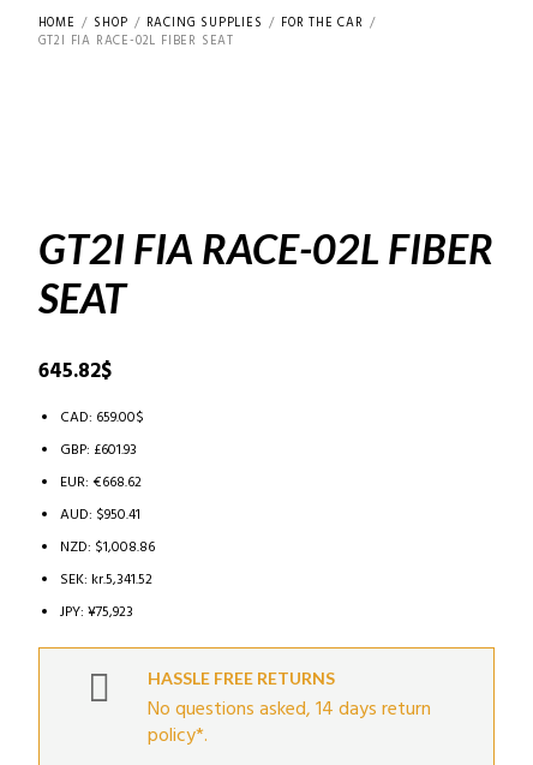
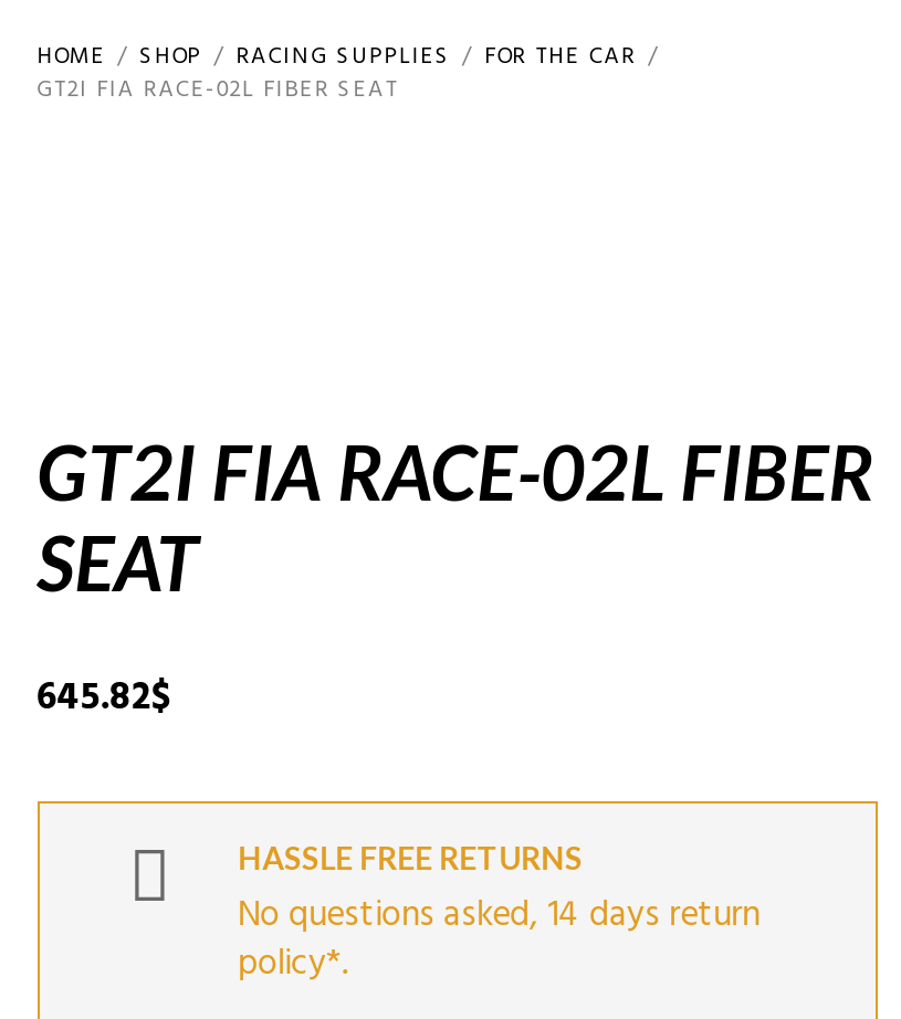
- CAD: 659.00$
- GBP: £601.93
- EUR: €668.62
- AUD: $950.41
- NZD: $1,008.86
- SEK: kr.5,341.52
- JPY: ¥75,923
